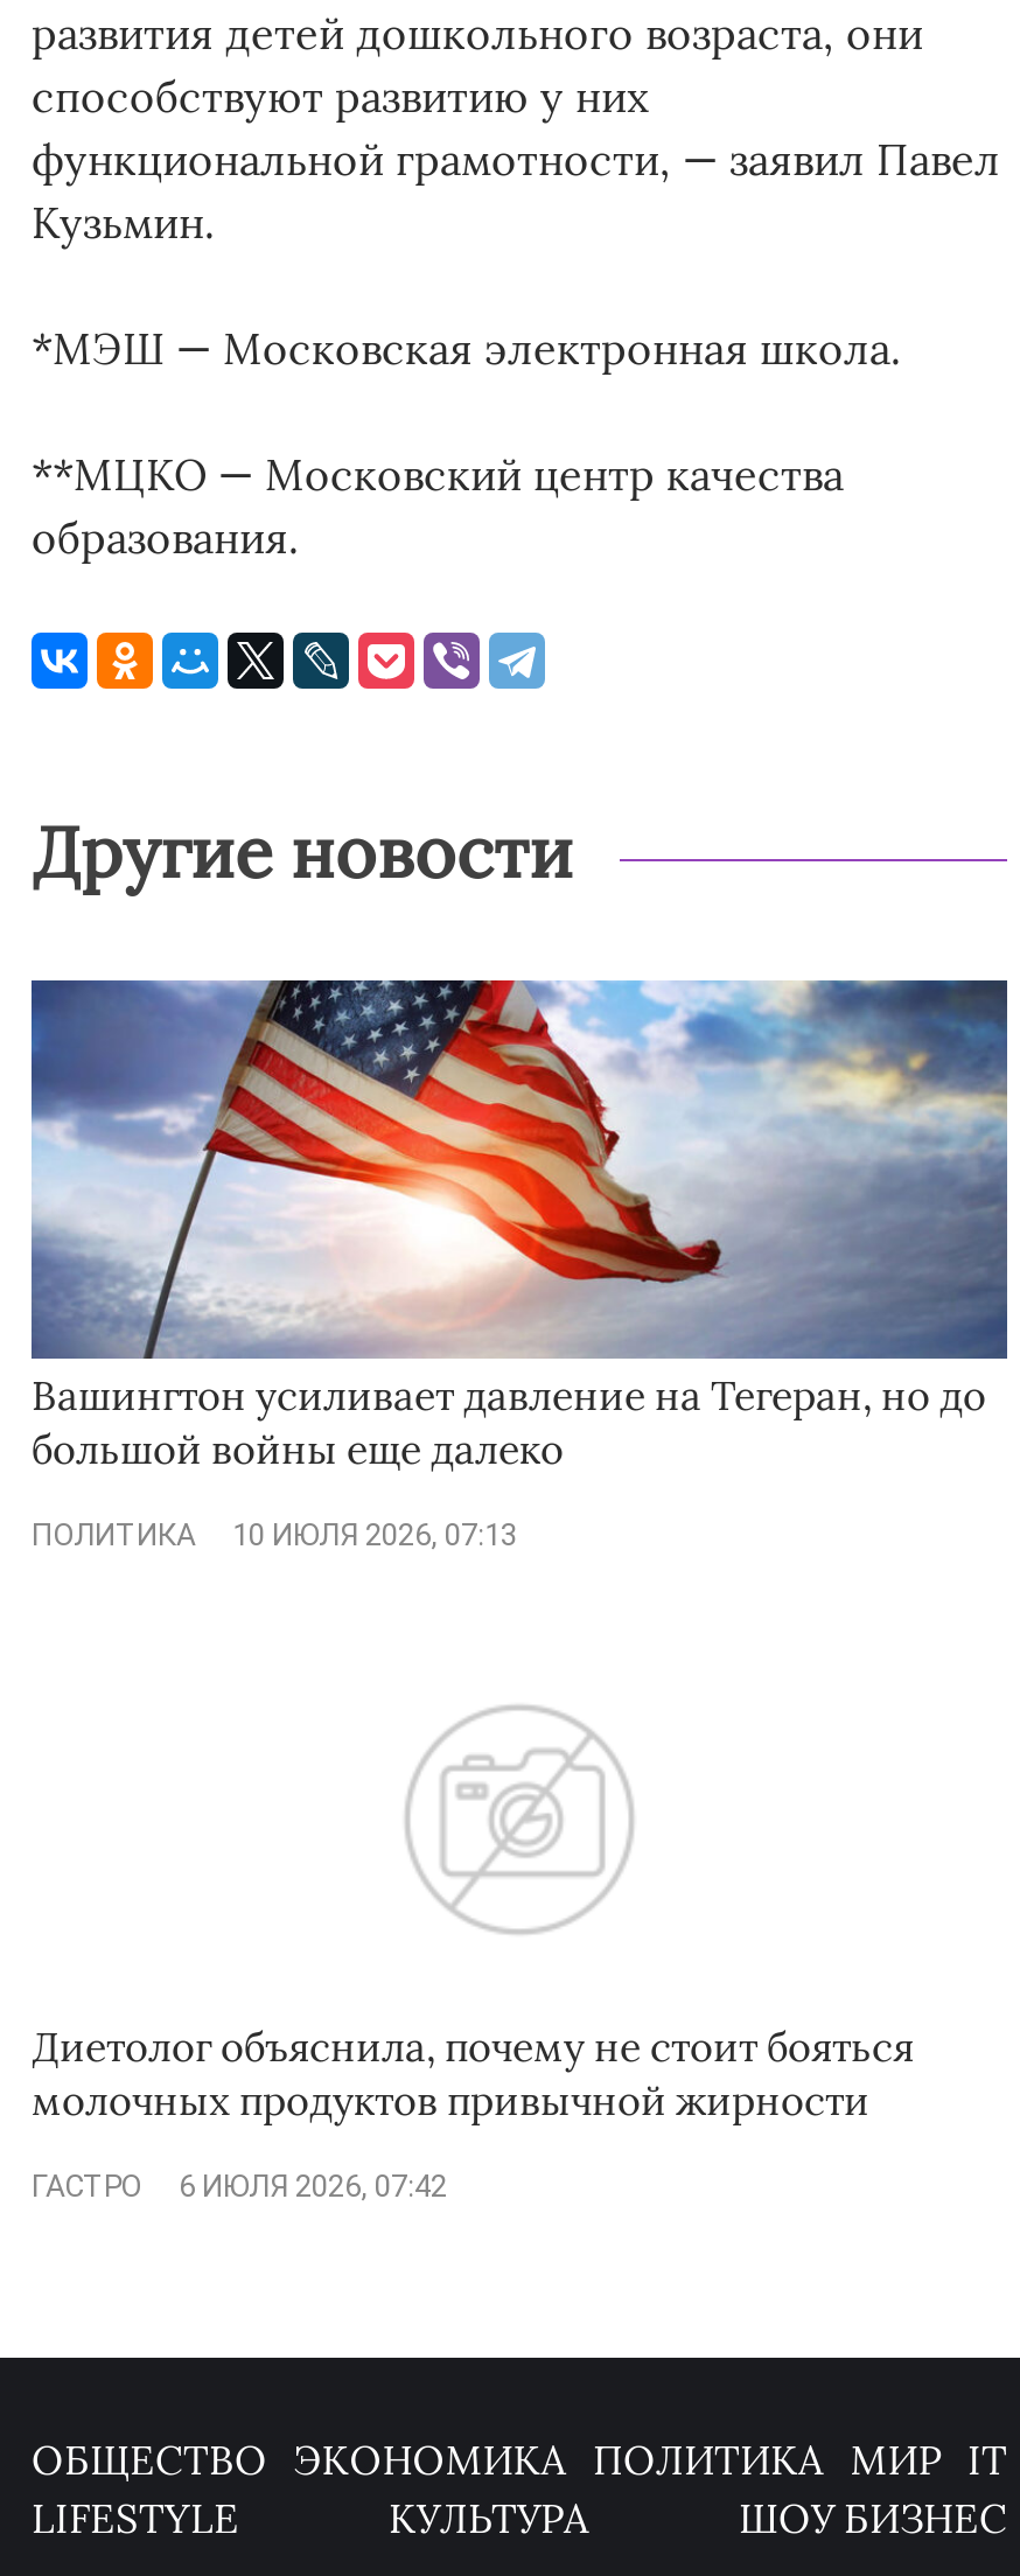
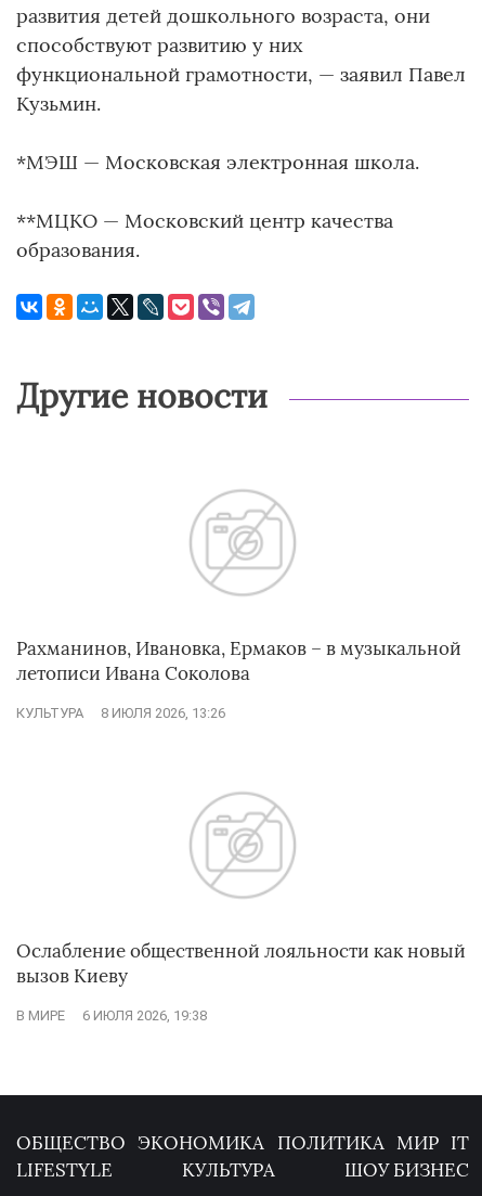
- [image]

- Вашингтон усиливает давление на Тегеран, но до
- большой войны еще далеко
+ Рахманинов, Ивановка, Ермаков – в музыкальной
+ летописи Ивана Соколова

- ПОЛИТИКА
- 10 ИЮЛЯ 2026, 07:13
+ КУЛЬТУРА
+ 8 ИЮЛЯ 2026, 13:26

- Диетолог объяснила, почему не стоит бояться
- молочных продуктов привычной жирности
+ Ослабление общественной лояльности как новый
+ вызов Киеву

- ГАСТРО
- 6 ИЮЛЯ 2026, 07:42
+ В МИРЕ
+ 6 ИЮЛЯ 2026, 19:38
